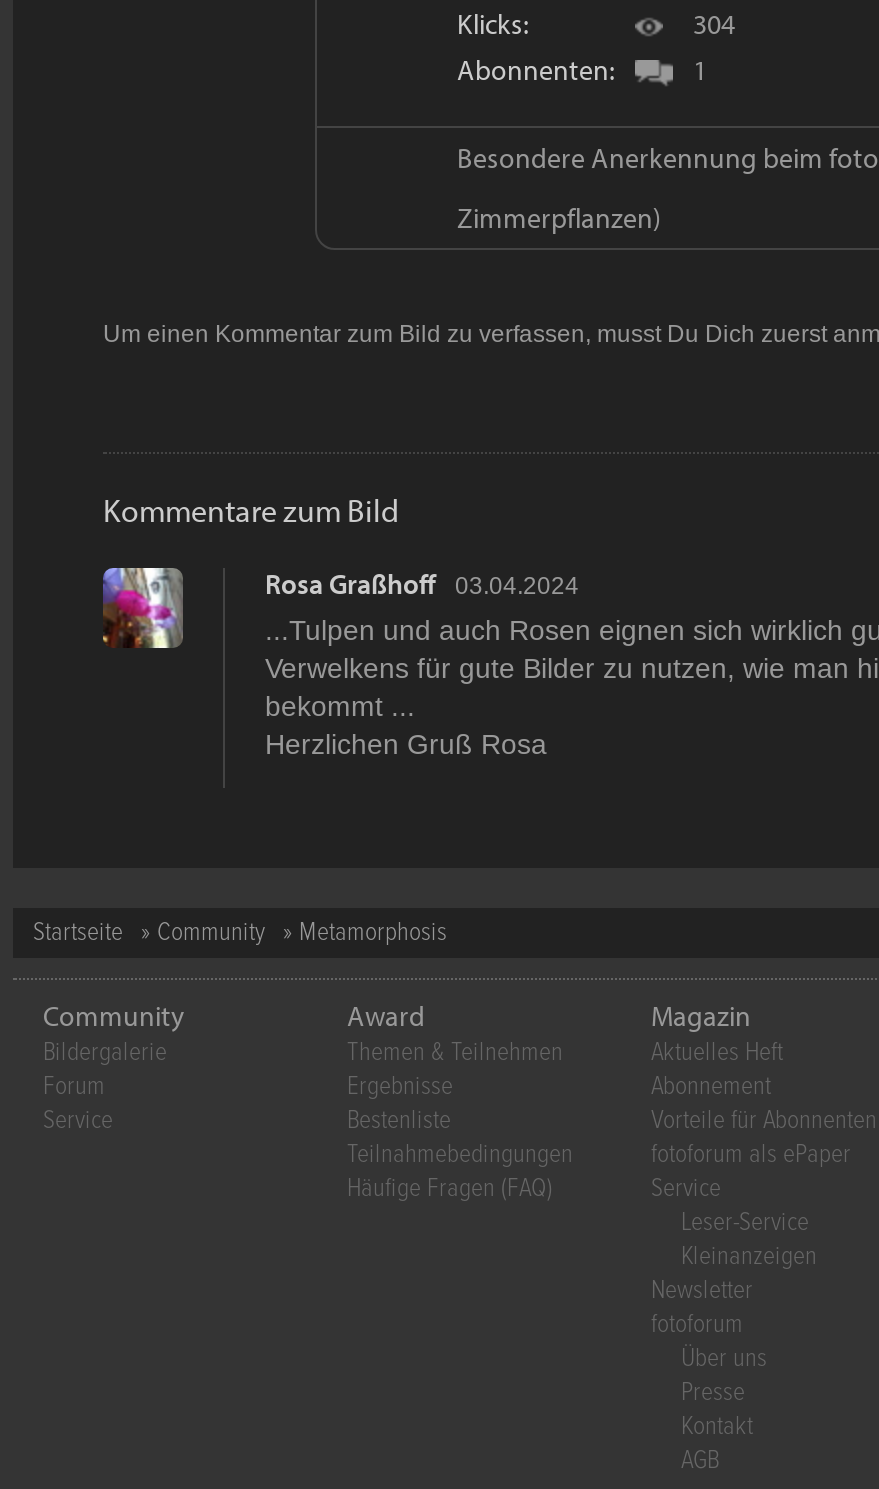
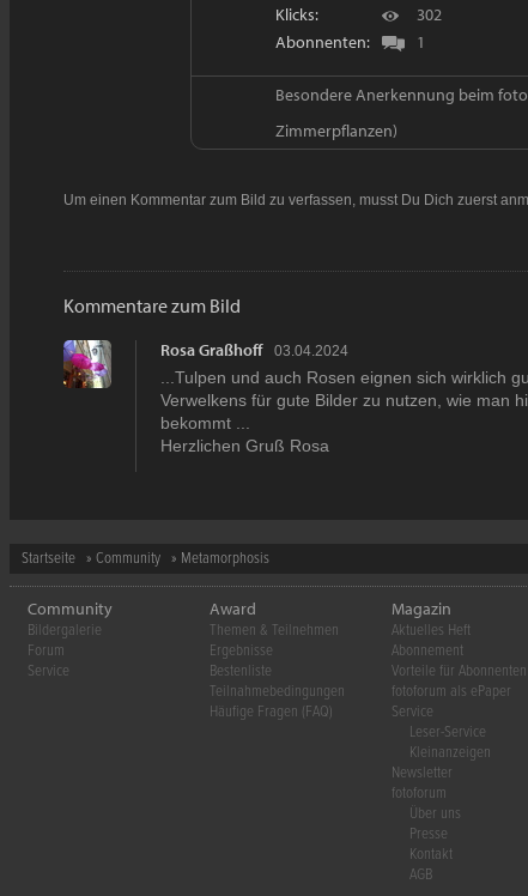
- 304
+ 302
